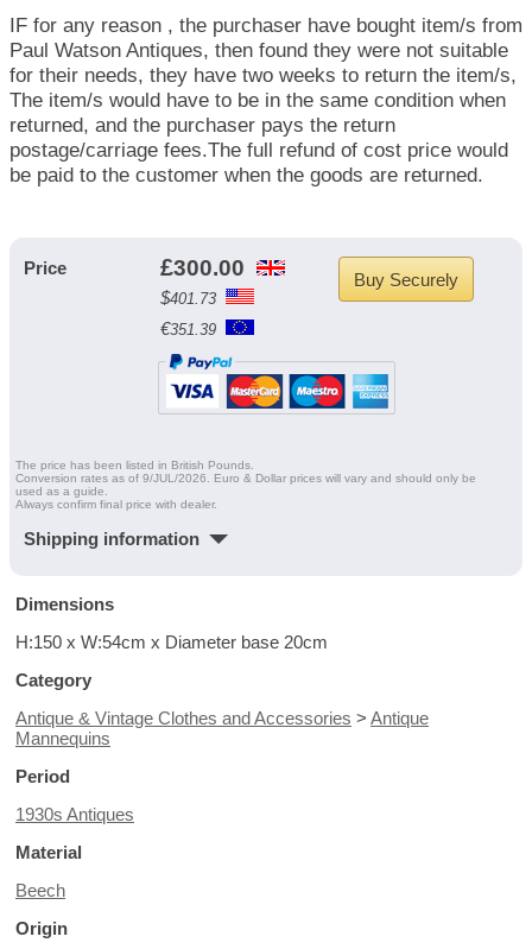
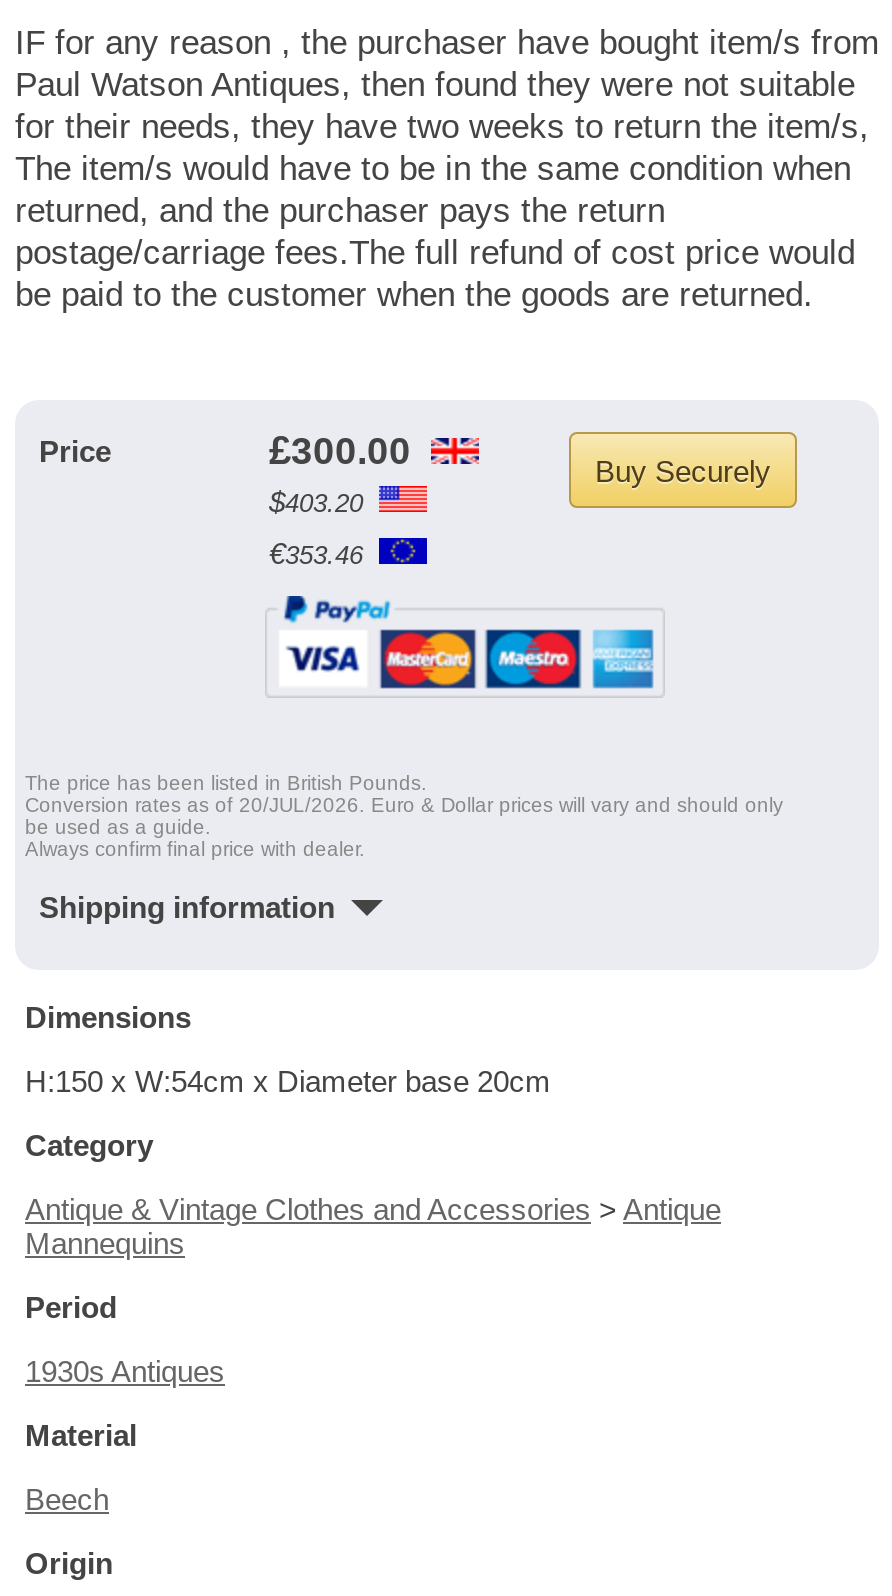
- $401.73
+ $403.20

- €351.39
+ €353.46

- Conversion rates as of 9/JUL/2026. Euro & Dollar prices will vary and should only be
- used as a guide.
+ Conversion rates as of 20/JUL/2026. Euro & Dollar prices will vary and should only
+ be used as a guide.
